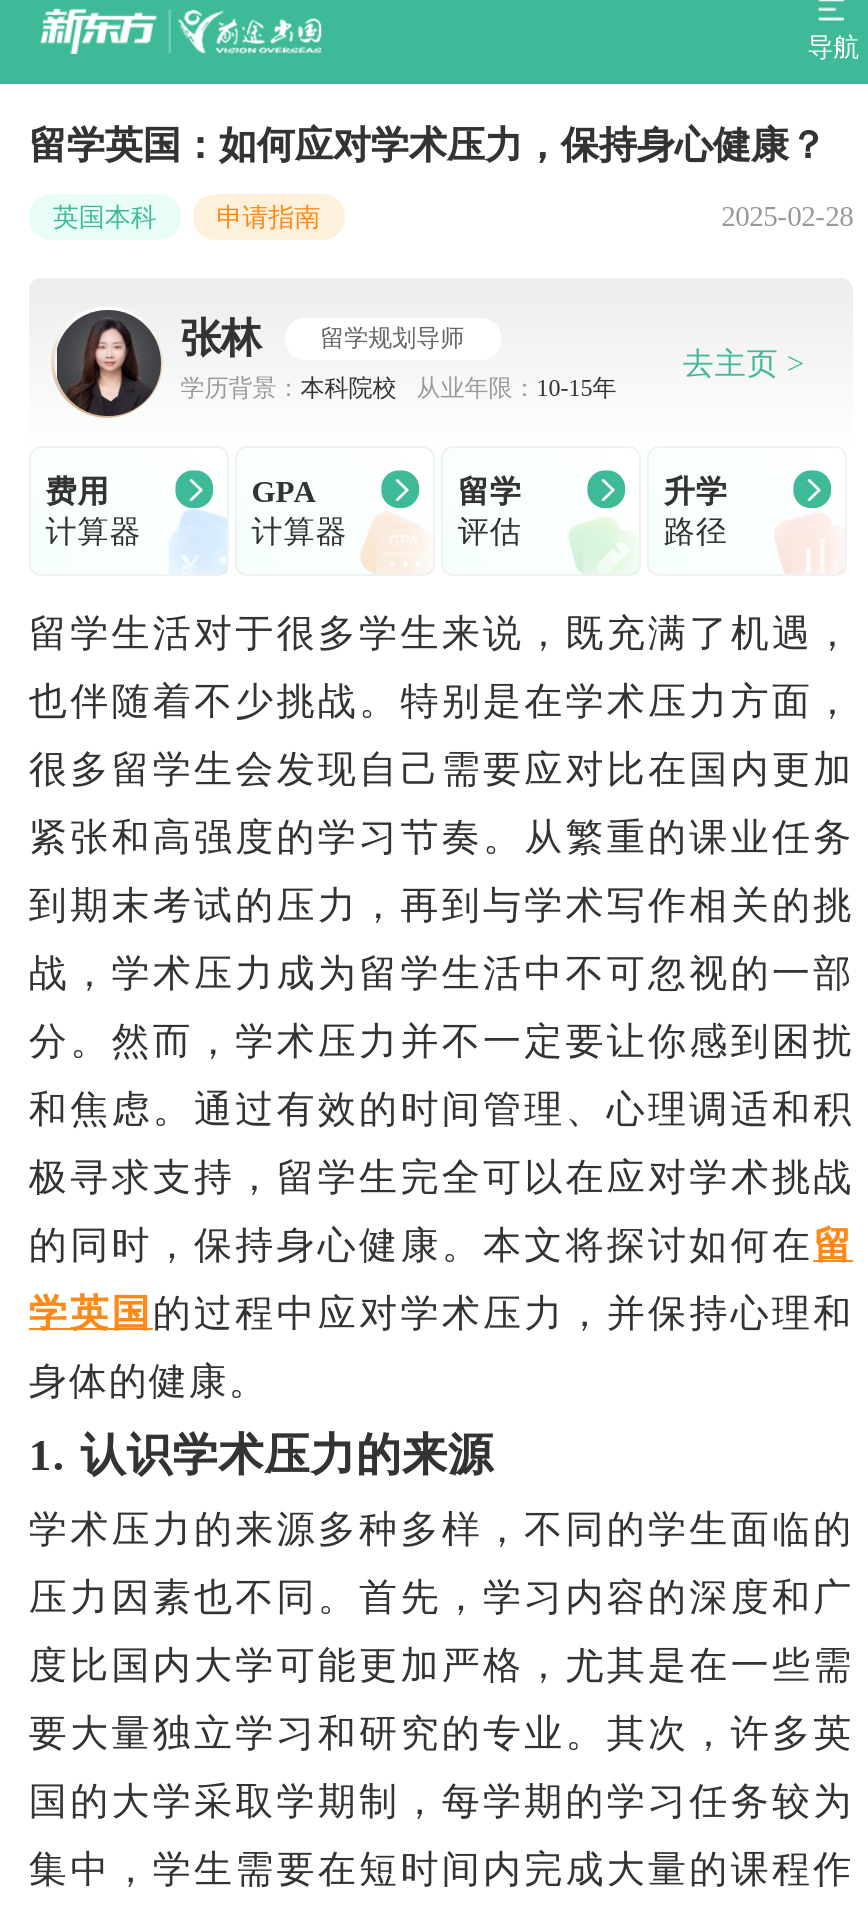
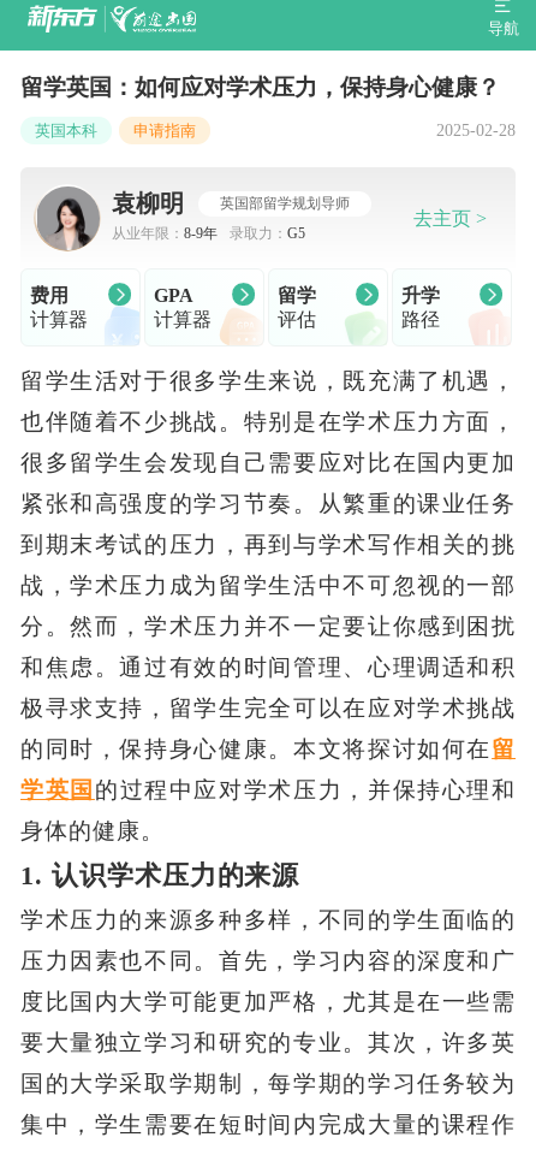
- [image]
- 张林
- 留学规划导师
+ [image]
+ 袁柳明
+ 英国部留学规划导师

- 学历背景：本科院校
- 从业年限：10-15年
+ 从业年限：8-9年
+ 录取力：G5
